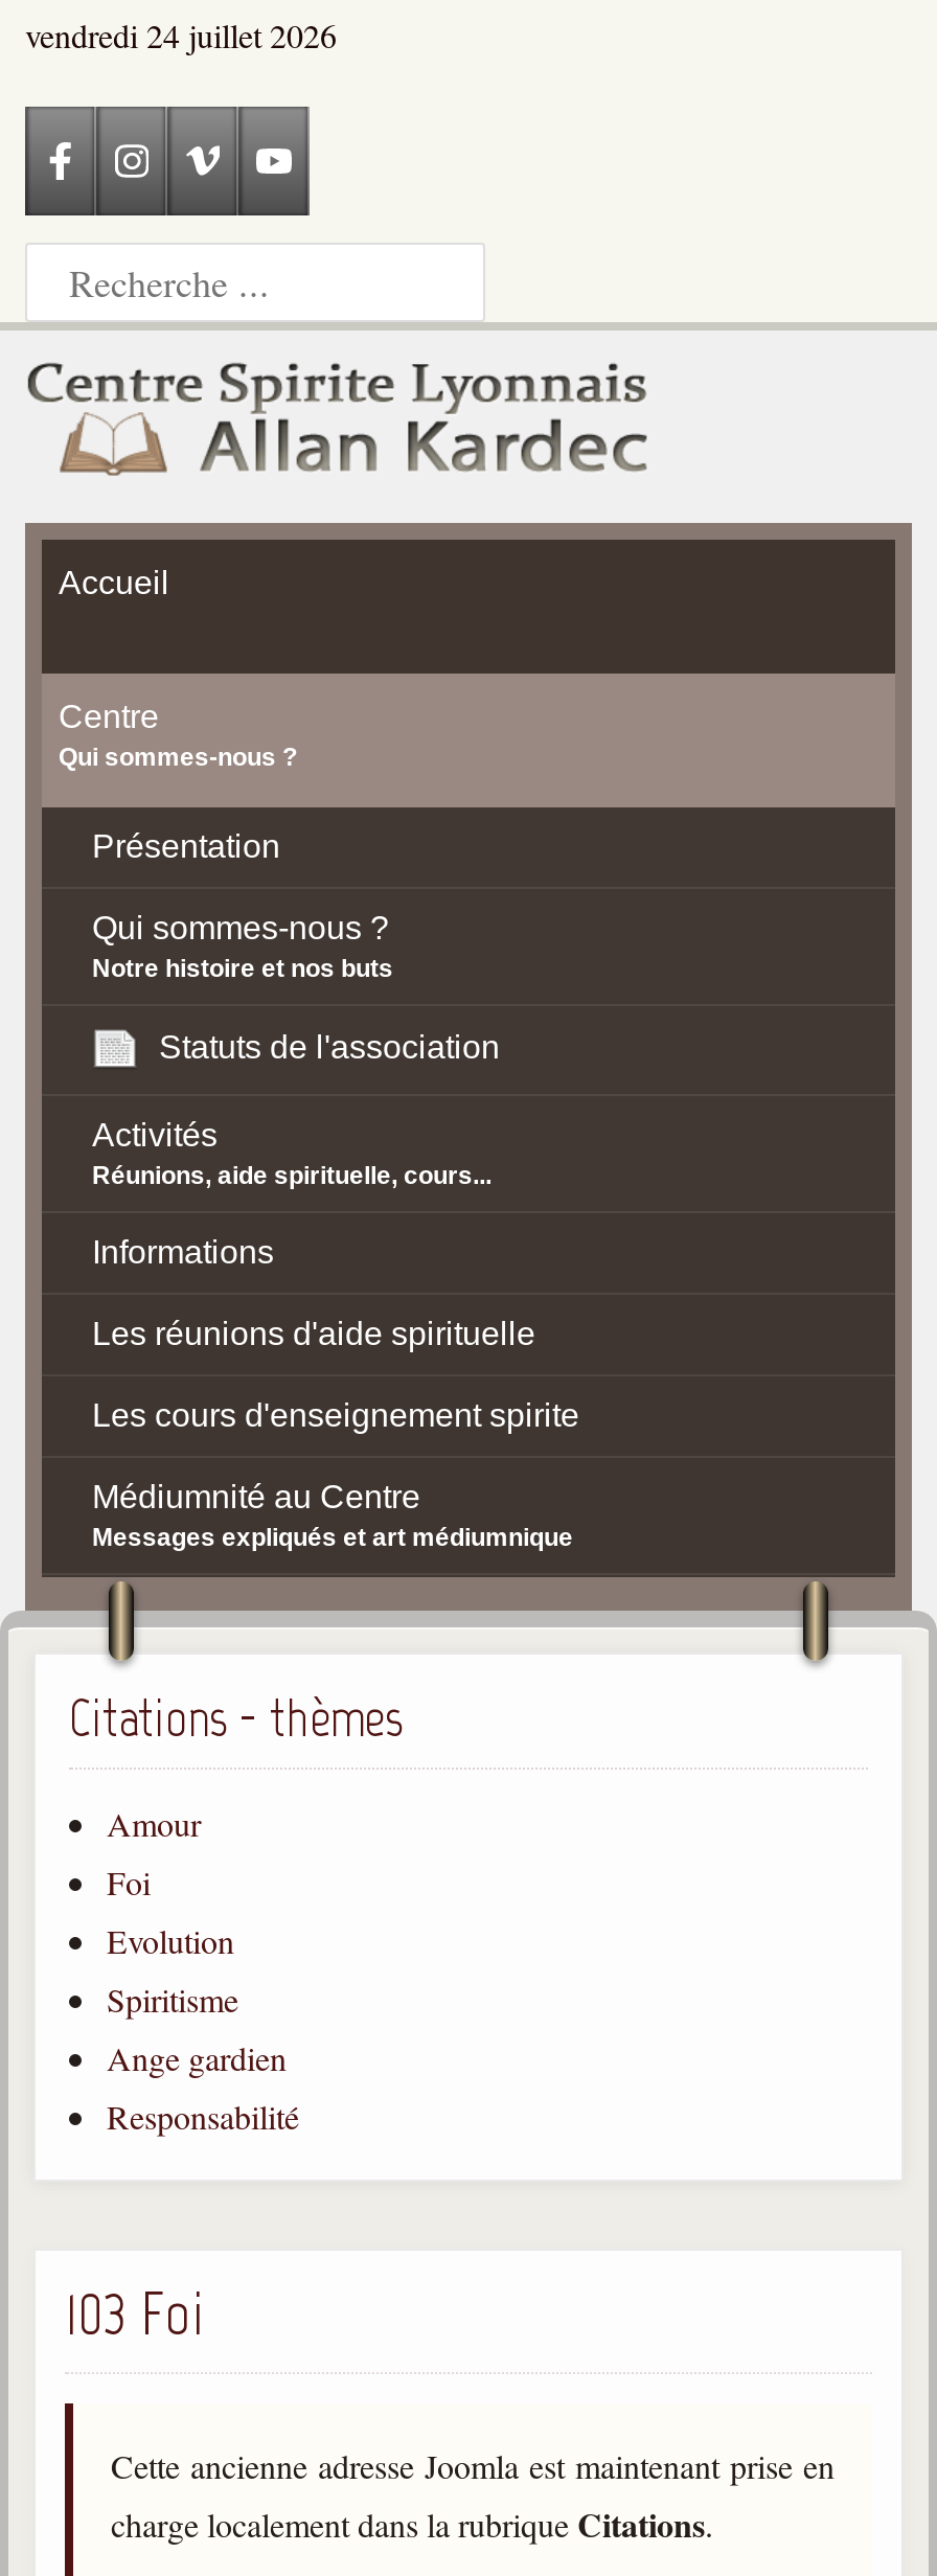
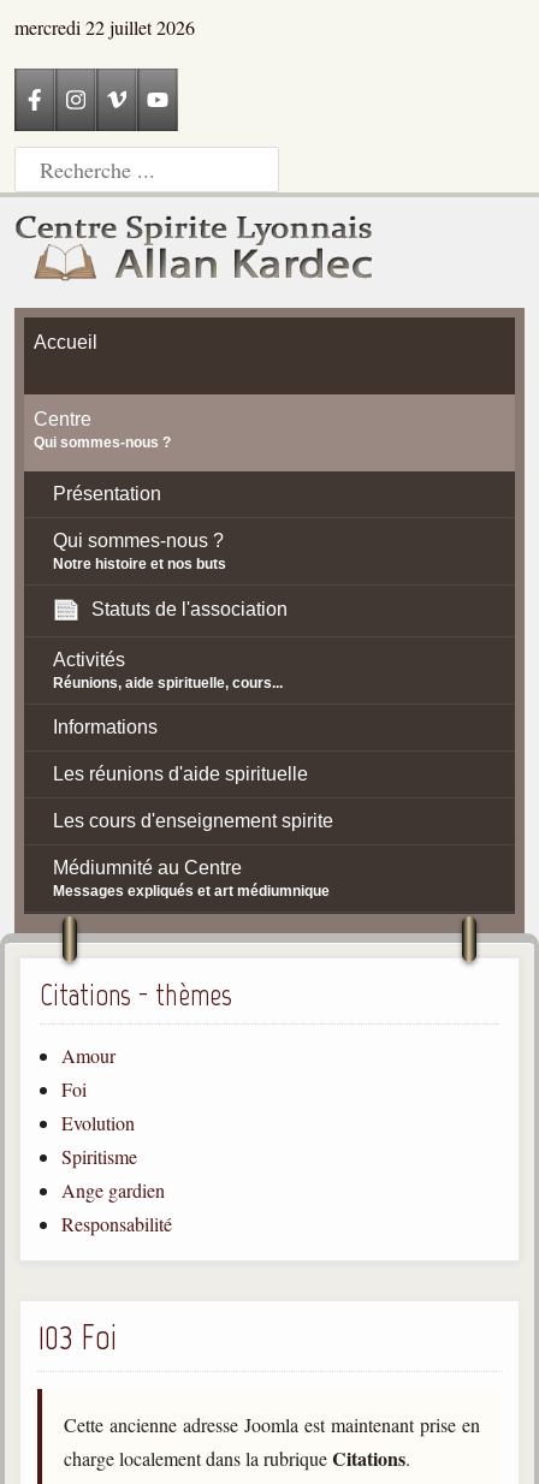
- vendredi 24 juillet 2026
+ mercredi 22 juillet 2026
